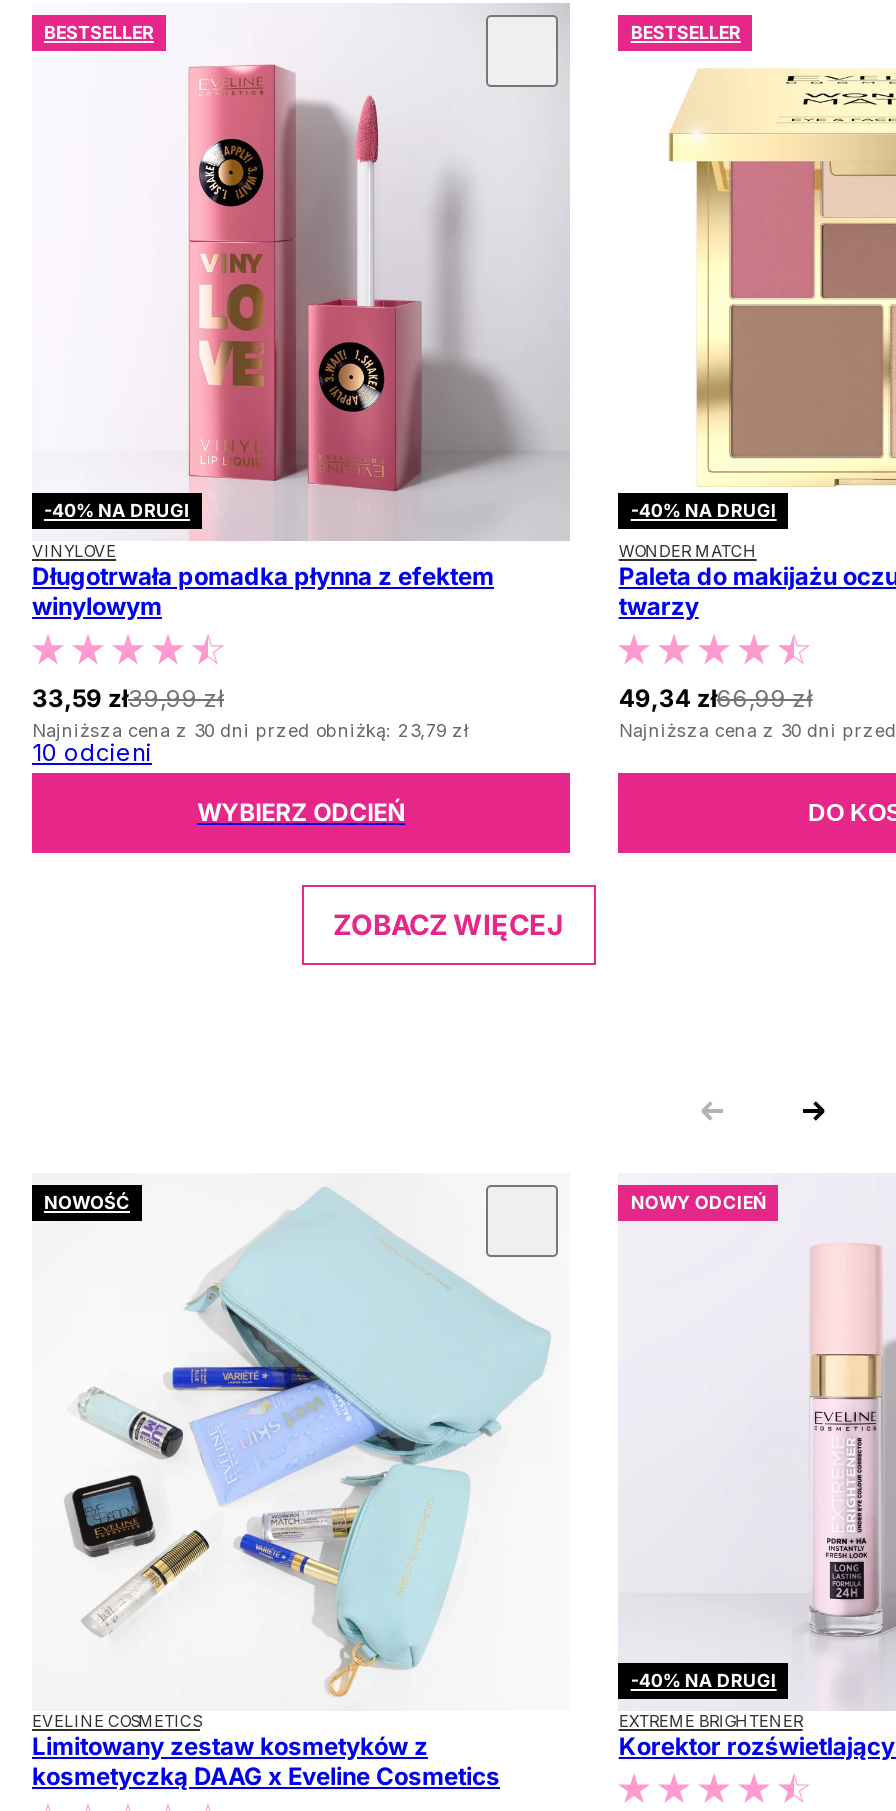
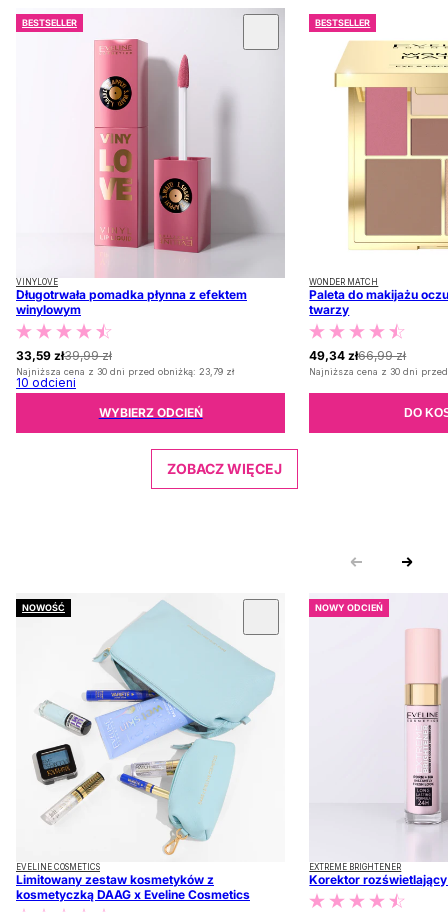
- -40% NA DRUGI

- -40% NA DRUGI

- -40% NA DRUGI
